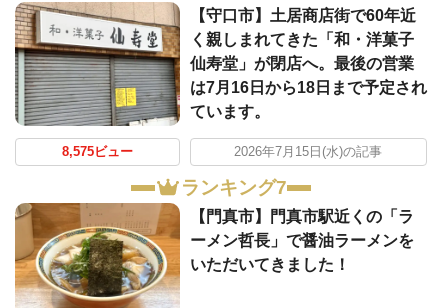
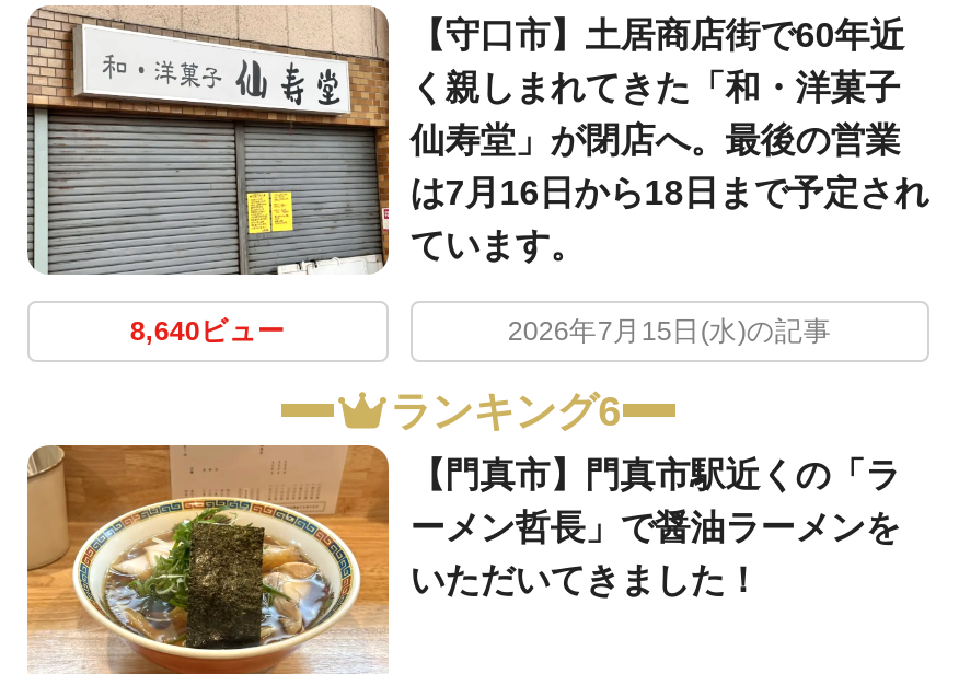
- 8,575ビュー
+ 8,640ビュー

- ランキング7
+ ランキング6
